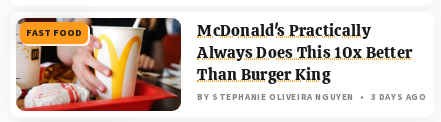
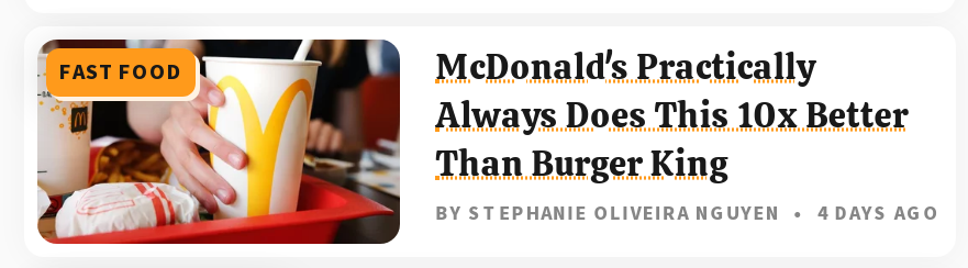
- BY STEPHANIE OLIVEIRA NGUYEN 3 DAYS AGO
+ BY STEPHANIE OLIVEIRA NGUYEN 4 DAYS AGO
